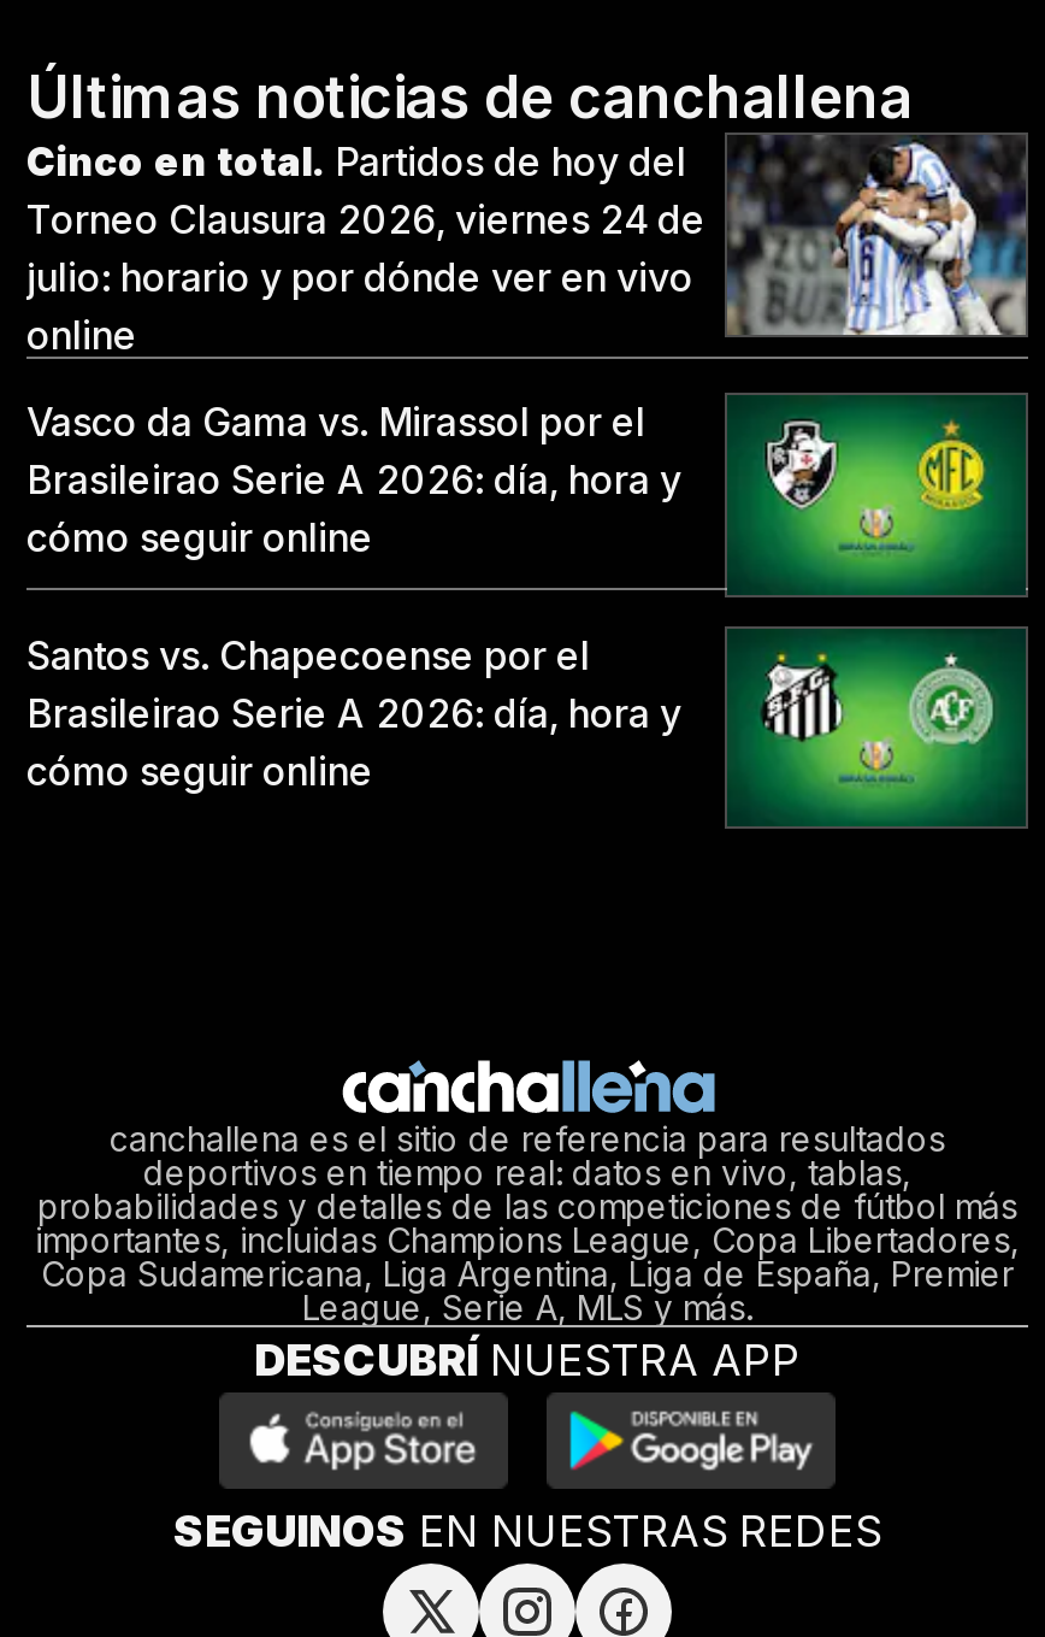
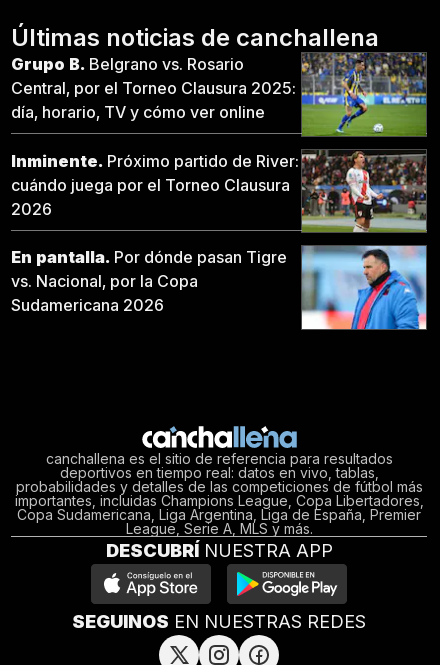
- [image]
- Cinco en total. Partidos de hoy del
- Torneo Clausura 2026, viernes 24 de
- julio: horario y por dónde ver en vivo
- online
+ [image]
+ Grupo B. Belgrano vs. Rosario
+ Central, por el Torneo Clausura 2025:
+ día, horario, TV y cómo ver online

- [image]
- Vasco da Gama vs. Mirassol por el
- Brasileirao Serie A 2026: día, hora y
- cómo seguir online
+ [image]
+ Inminente. Próximo partido de River:
+ cuándo juega por el Torneo Clausura
+ 2026

- [image]
- Santos vs. Chapecoense por el
- Brasileirao Serie A 2026: día, hora y
- cómo seguir online
+ [image]
+ En pantalla. Por dónde pasan Tigre
+ vs. Nacional, por la Copa
+ Sudamericana 2026
